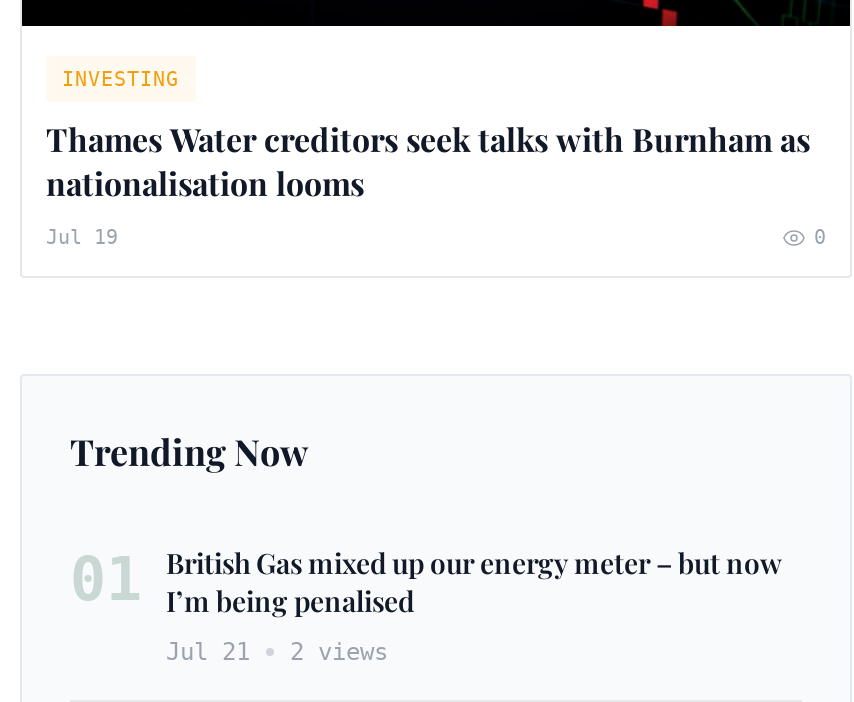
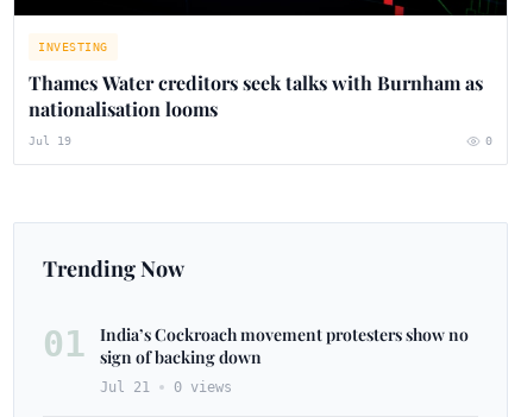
- British Gas mixed up our energy meter – but now
- I’m being penalised
+ India’s Cockroach movement protesters show no
+ sign of backing down

- Jul 21 2 views
+ Jul 21 0 views
